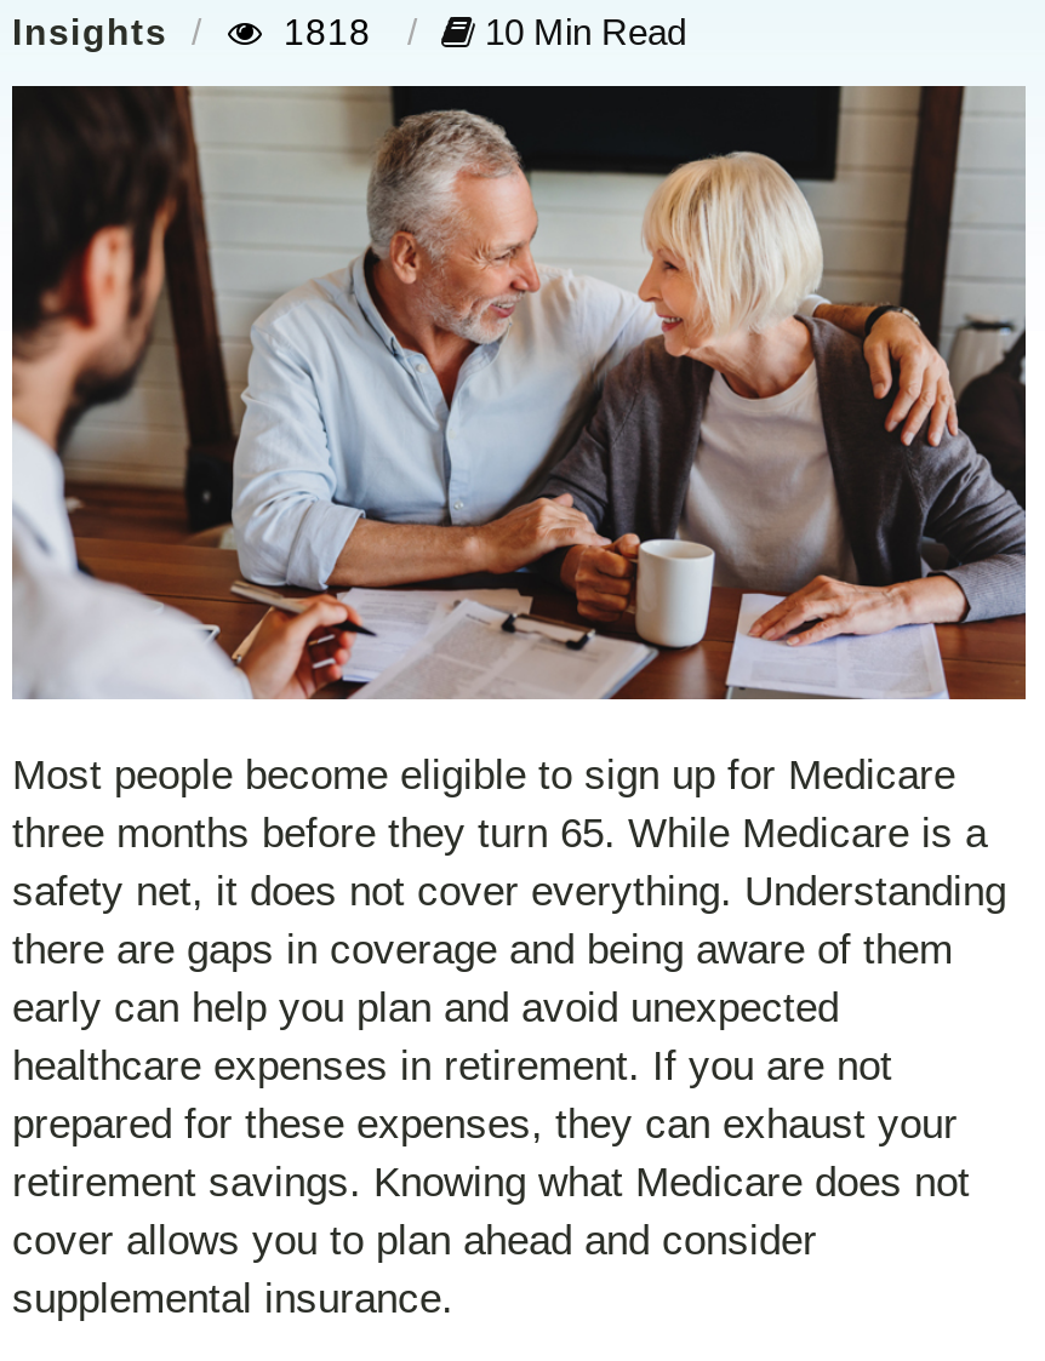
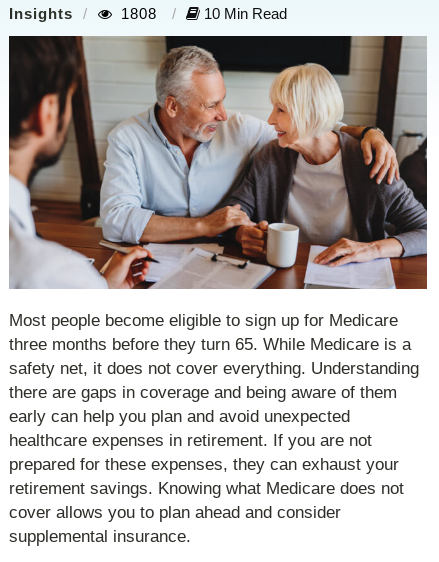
- 1818
+ 1808
